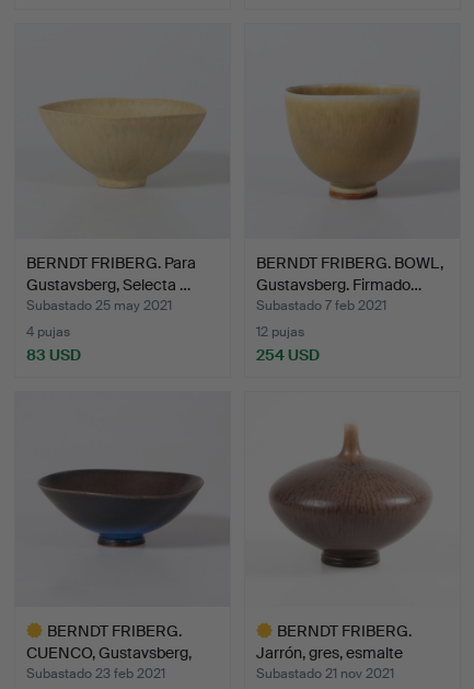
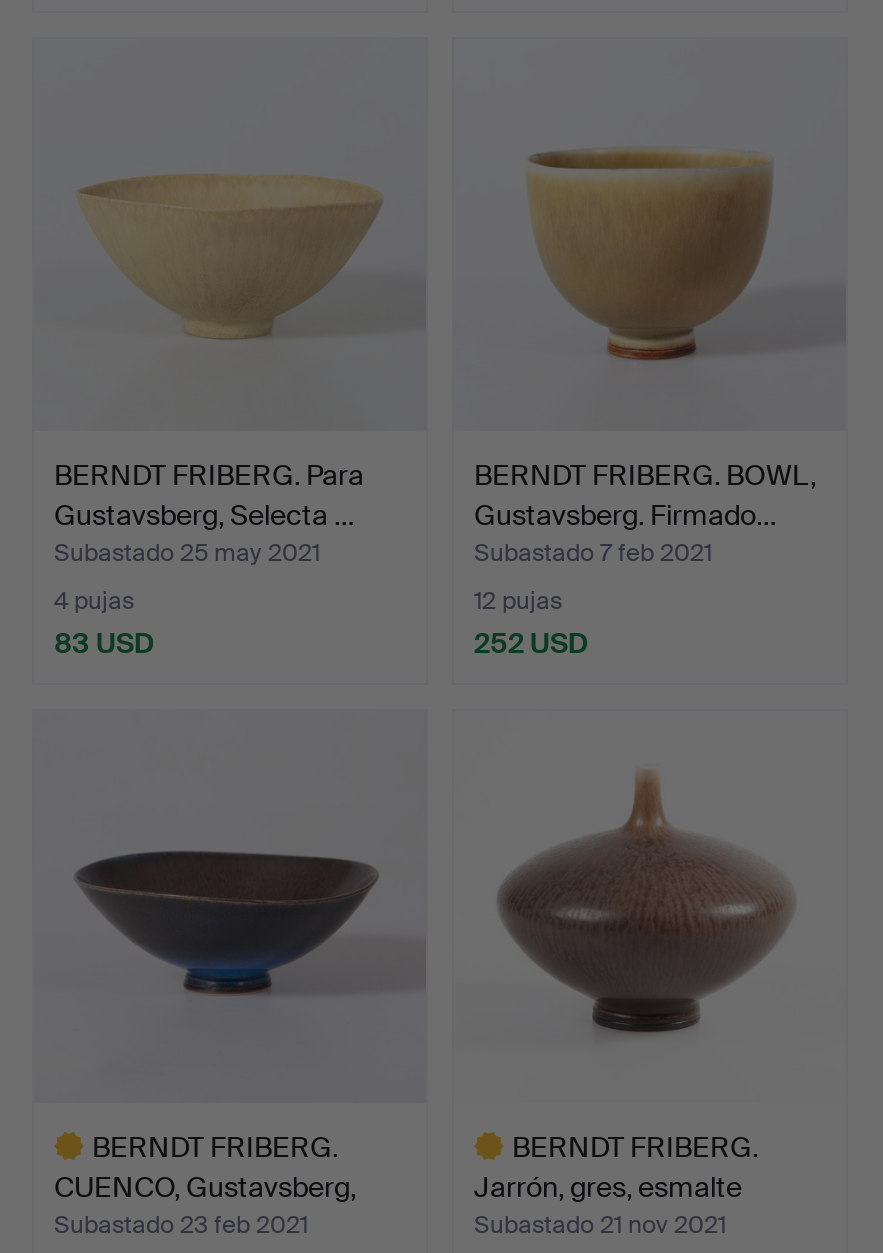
- 254 USD
+ 252 USD
